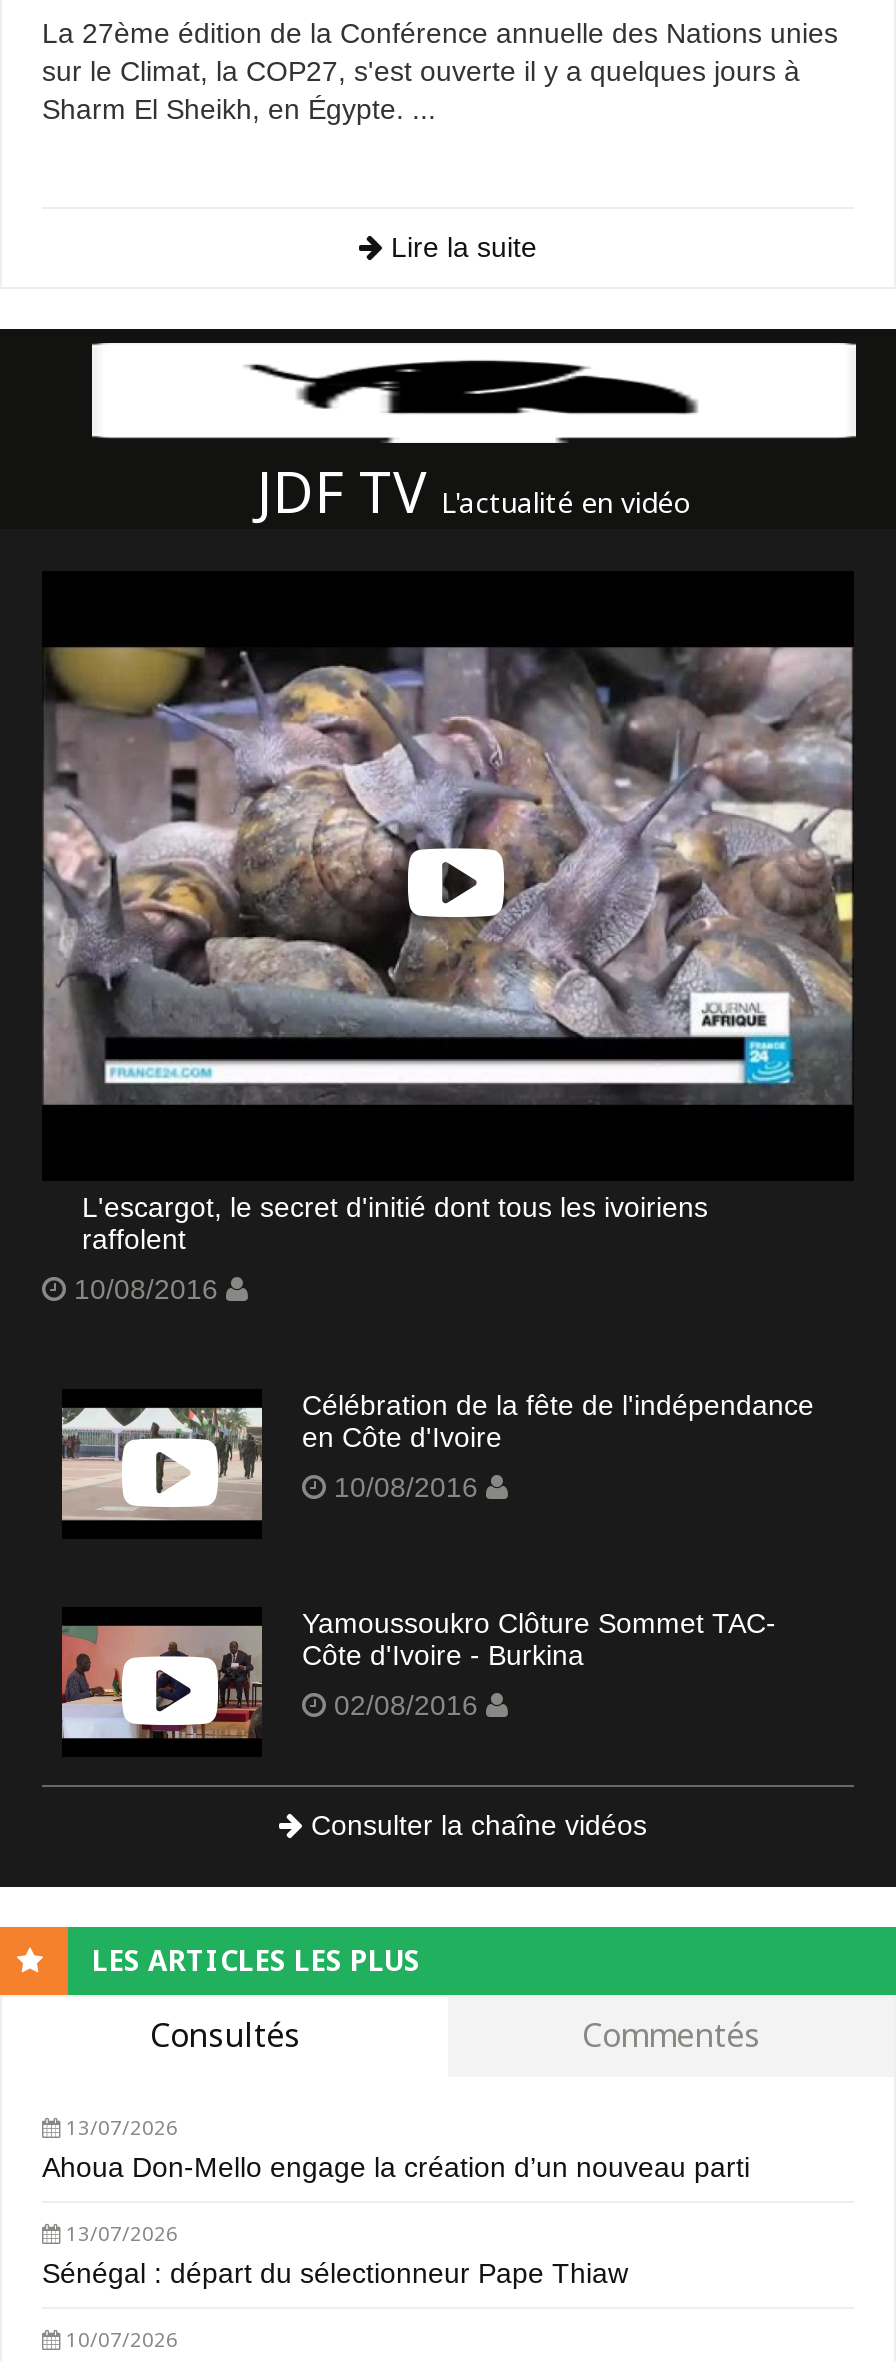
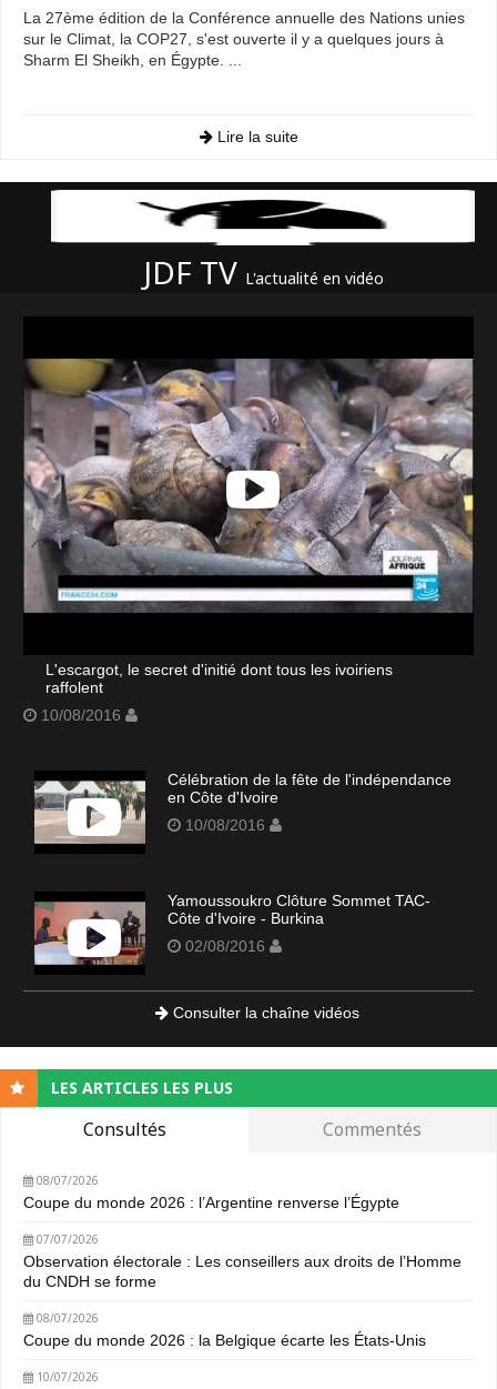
- 13/07/2026
- Ahoua Don-Mello engage la création d’un nouveau parti
- 13/07/2026
- Sénégal : départ du sélectionneur Pape Thiaw
+ 08/07/2026
+ Coupe du monde 2026 : l’Argentine renverse l’Égypte
+ 07/07/2026
+ Observation électorale : Les conseillers aux droits de l’Homme
+ du CNDH se forme
+ 08/07/2026
+ Coupe du monde 2026 : la Belgique écarte les États-Unis
